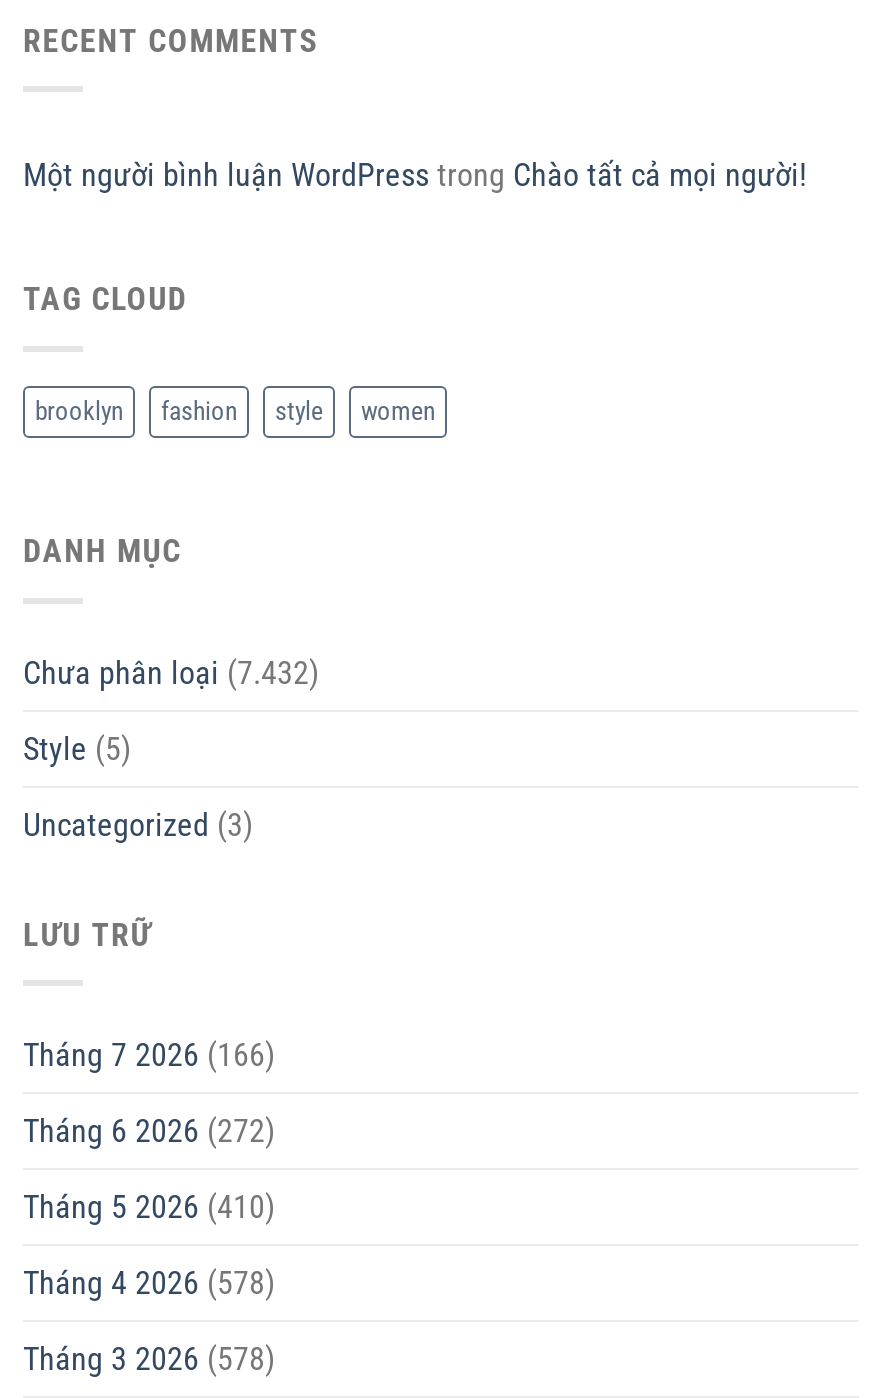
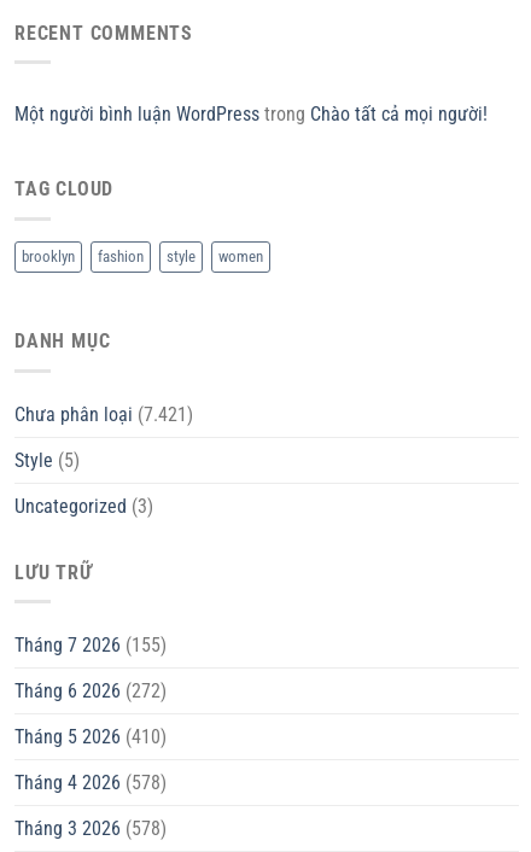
- Chưa phân loại (7.432)
+ Chưa phân loại (7.421)

- Tháng 7 2026 (166)
+ Tháng 7 2026 (155)
